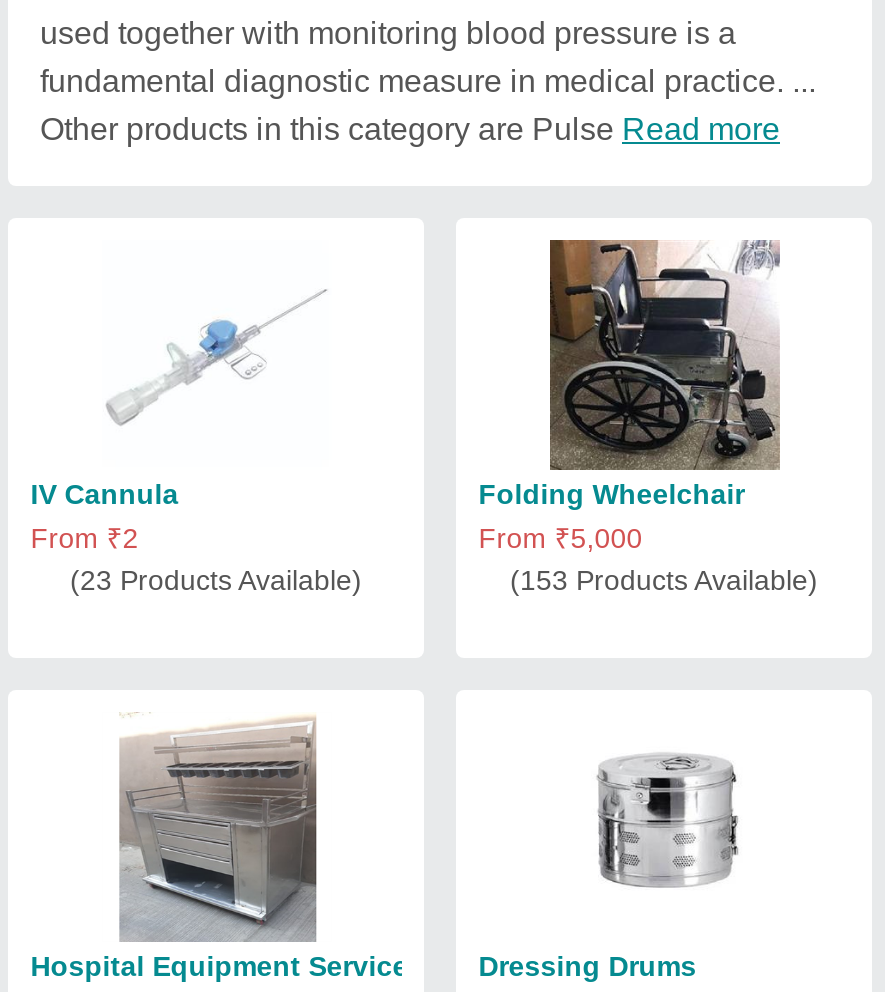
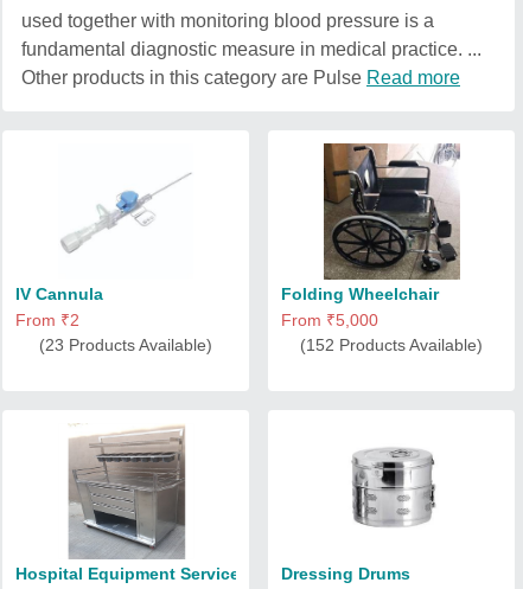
- (153 Products Available)
+ (152 Products Available)
